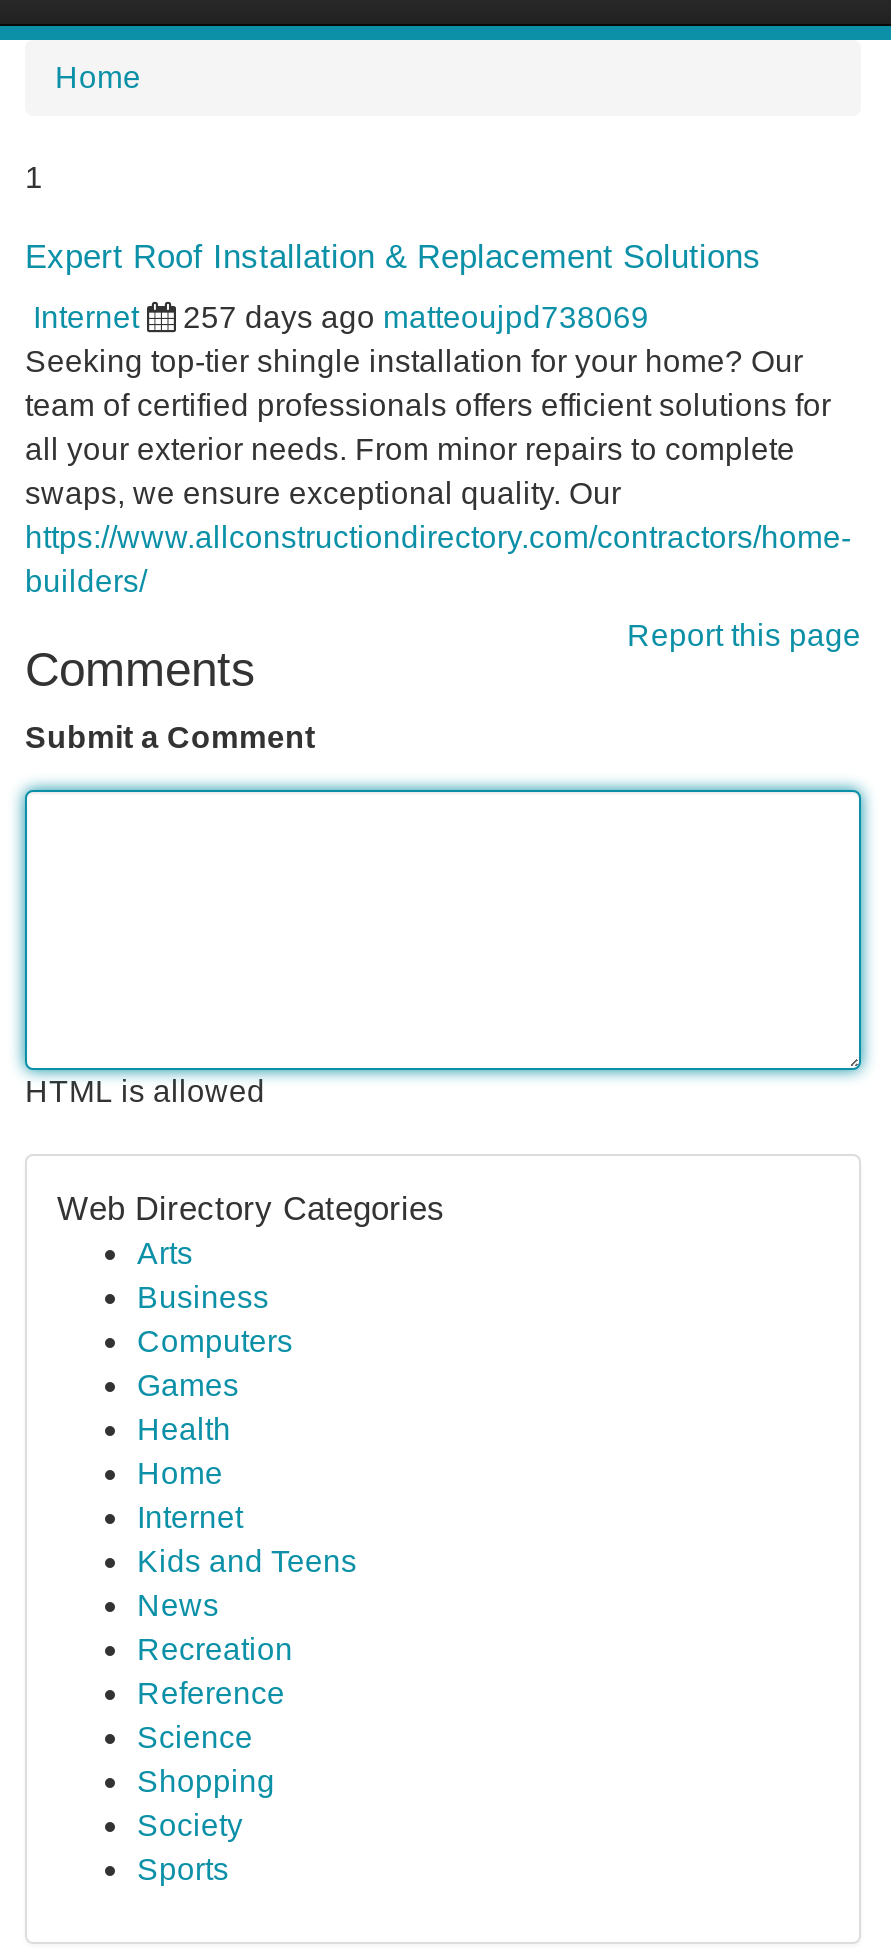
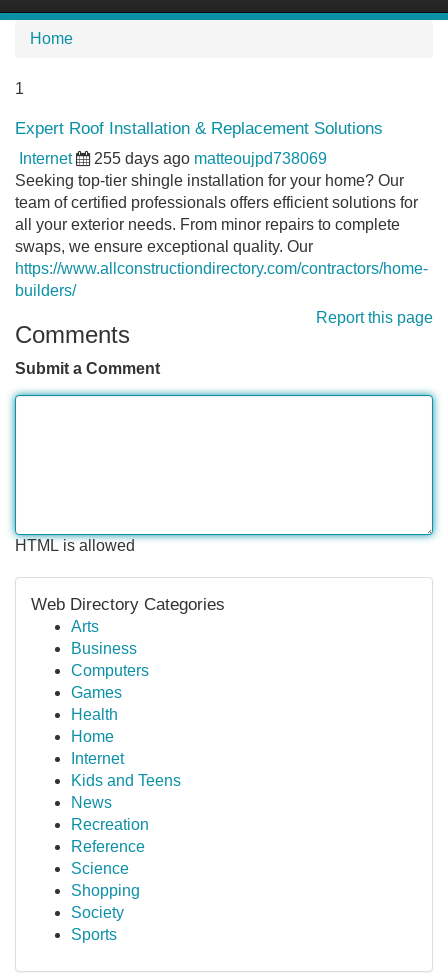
- 257 days ago matteoujpd738069
+ 255 days ago matteoujpd738069
